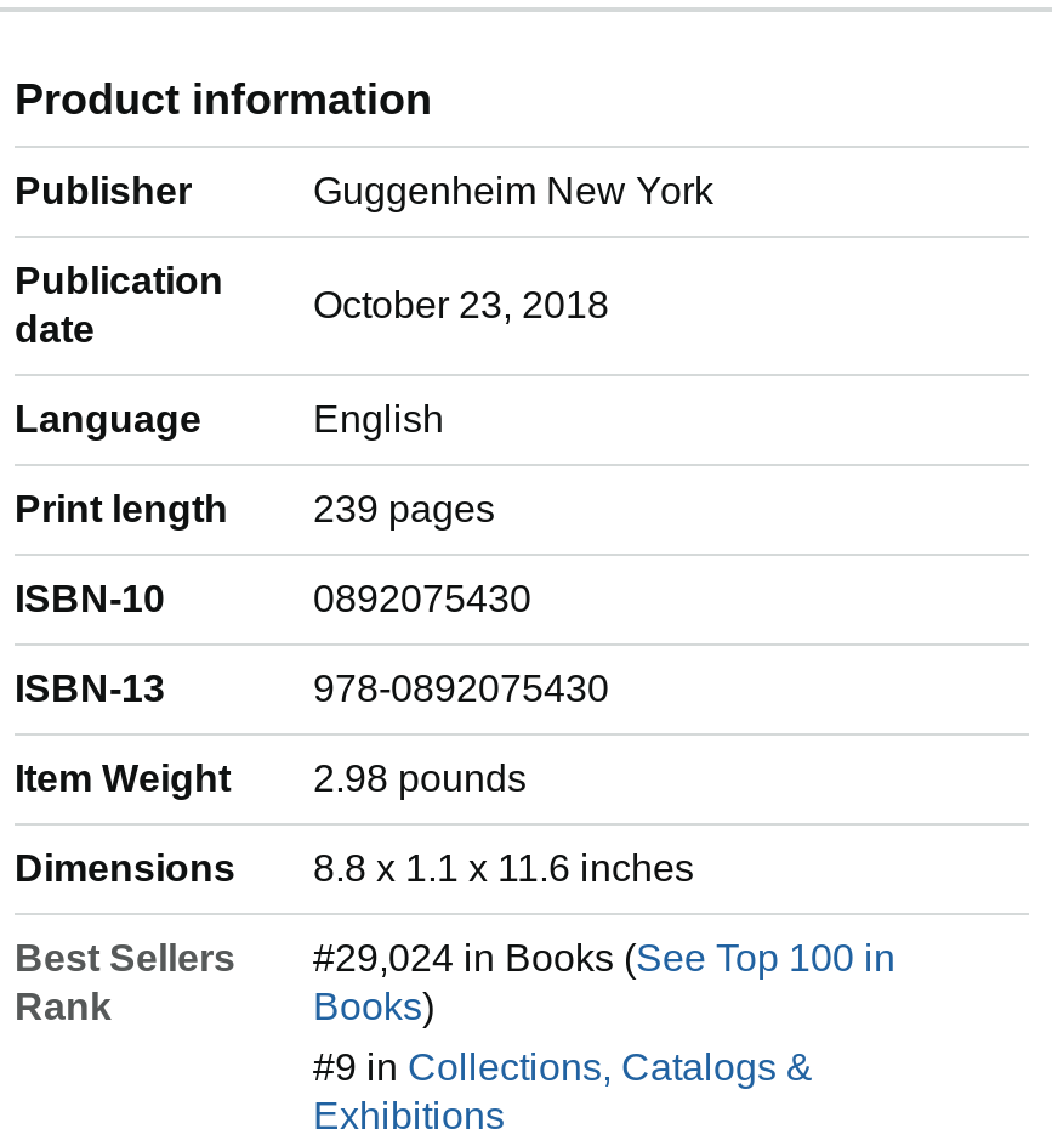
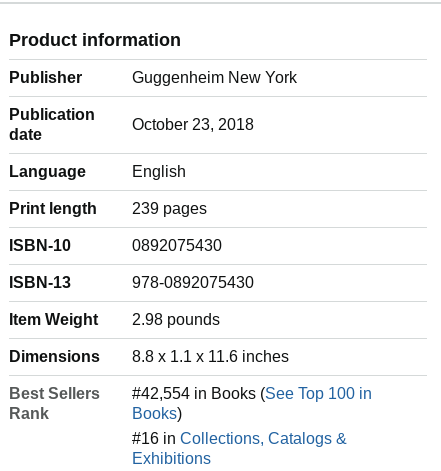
- #29,024 in Books (See Top 100 in
+ #42,554 in Books (See Top 100 in

- #9 in Collections, Catalogs &
+ #16 in Collections, Catalogs &
